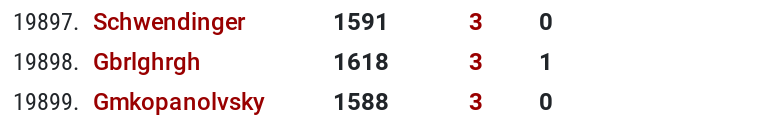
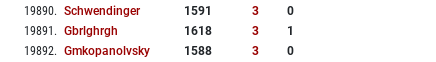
- 19897. Schwendinger
+ 19890. Schwendinger

- 19898. Gbrlghrgh
+ 19891. Gbrlghrgh

- 19899. Gmkopanolvsky
+ 19892. Gmkopanolvsky
